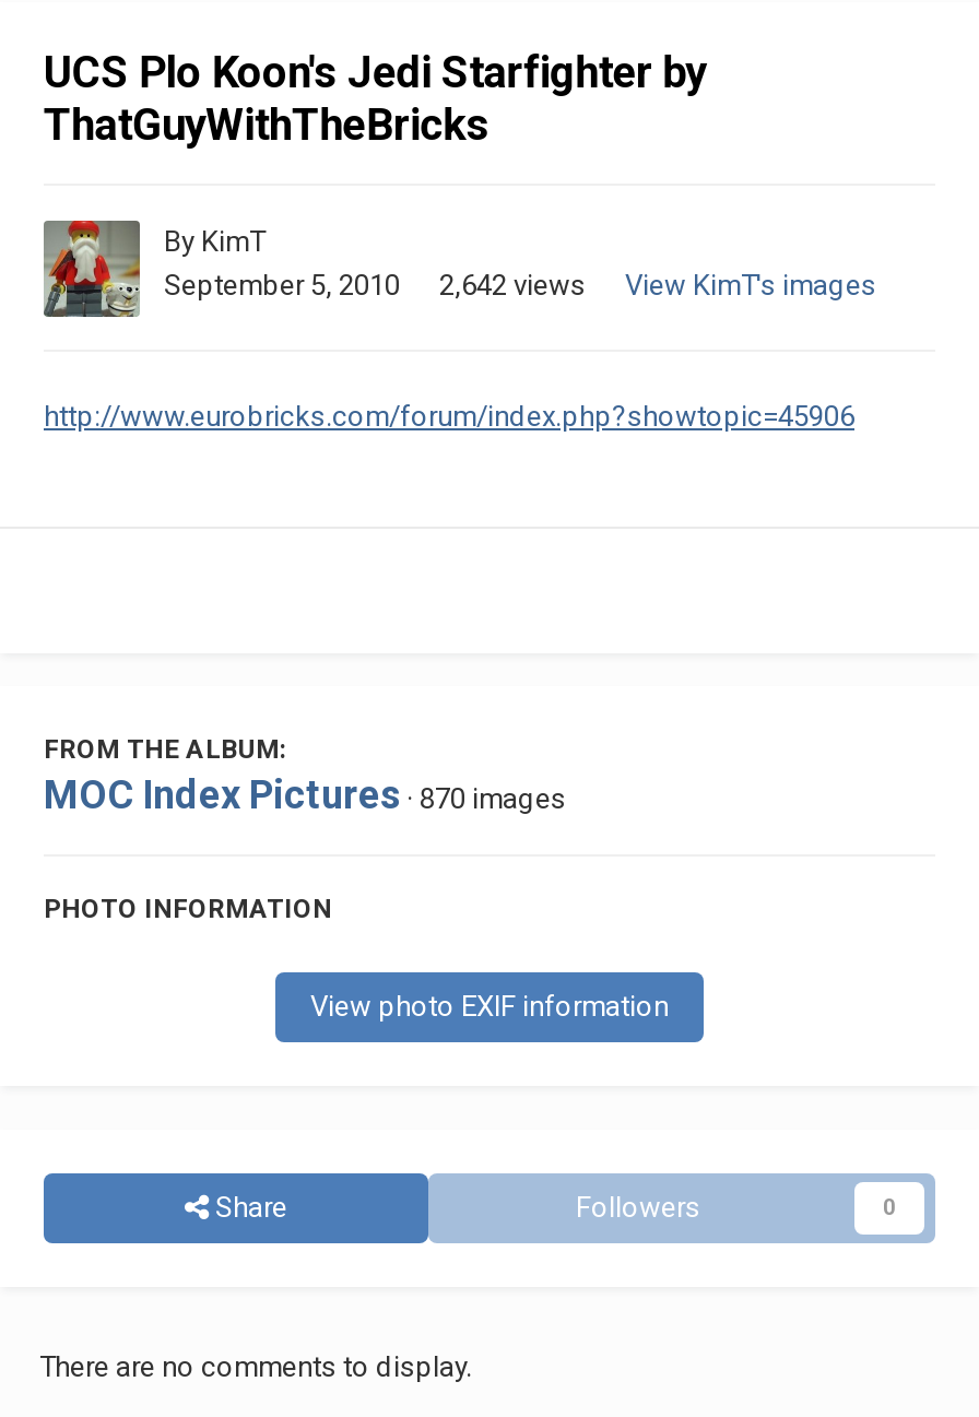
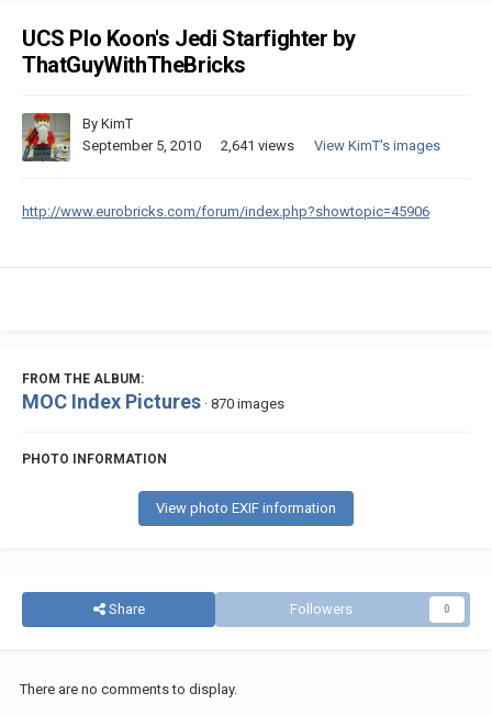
- September 5, 2010 2,642 views View KimT's images
+ September 5, 2010 2,641 views View KimT's images
